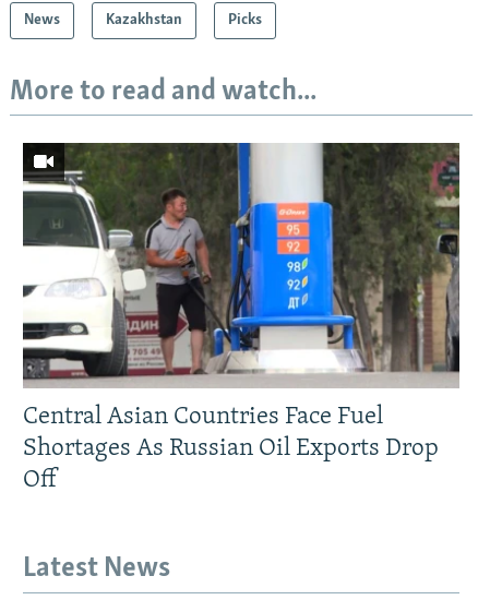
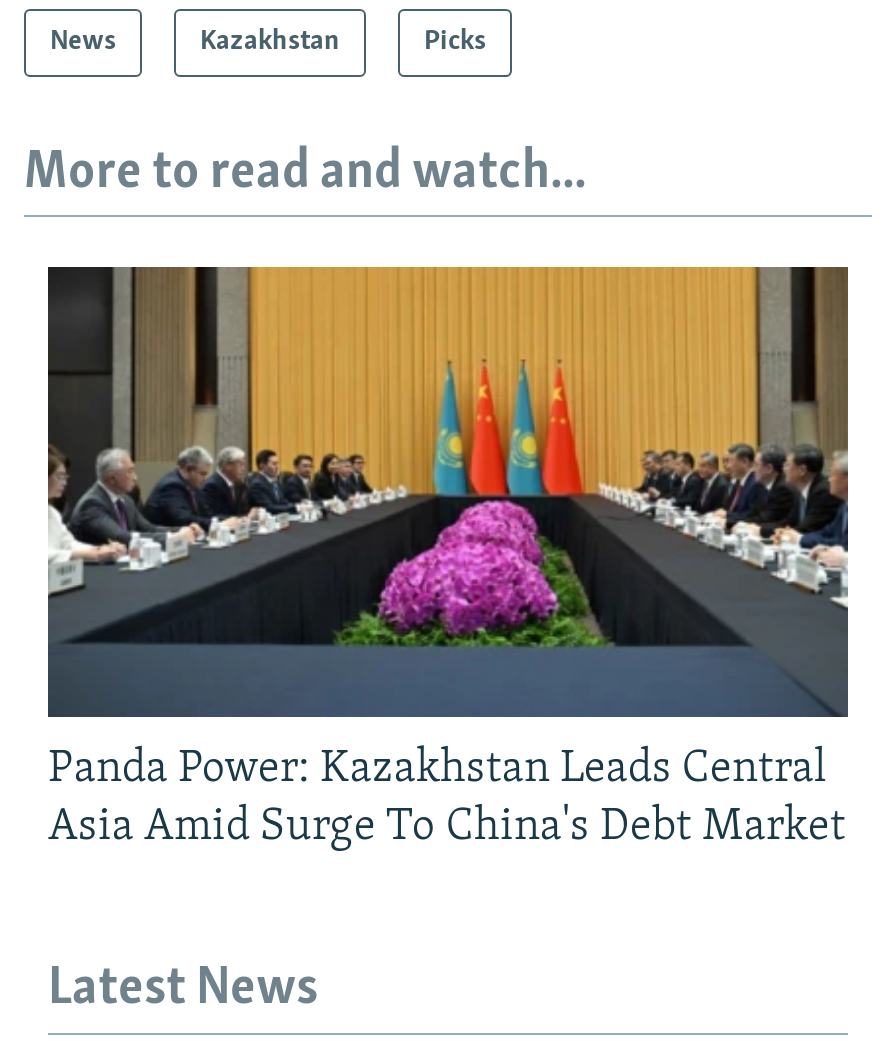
- [image]
- Central Asian Countries Face Fuel
- Shortages As Russian Oil Exports Drop
- Off
+ [image]
+ Panda Power: Kazakhstan Leads Central
+ Asia Amid Surge To China's Debt Market
